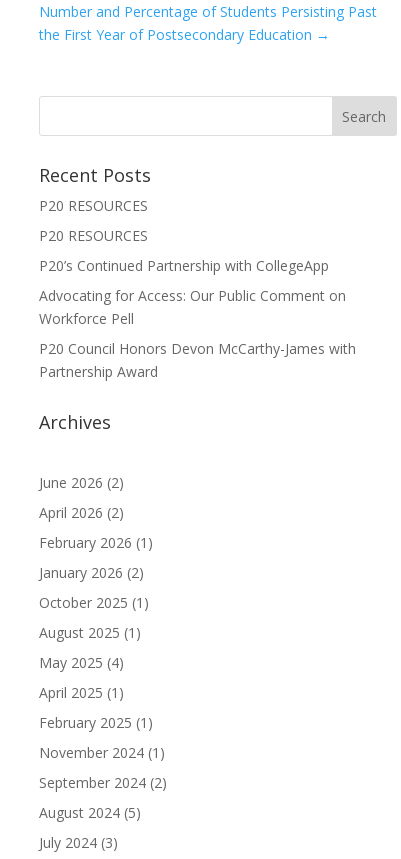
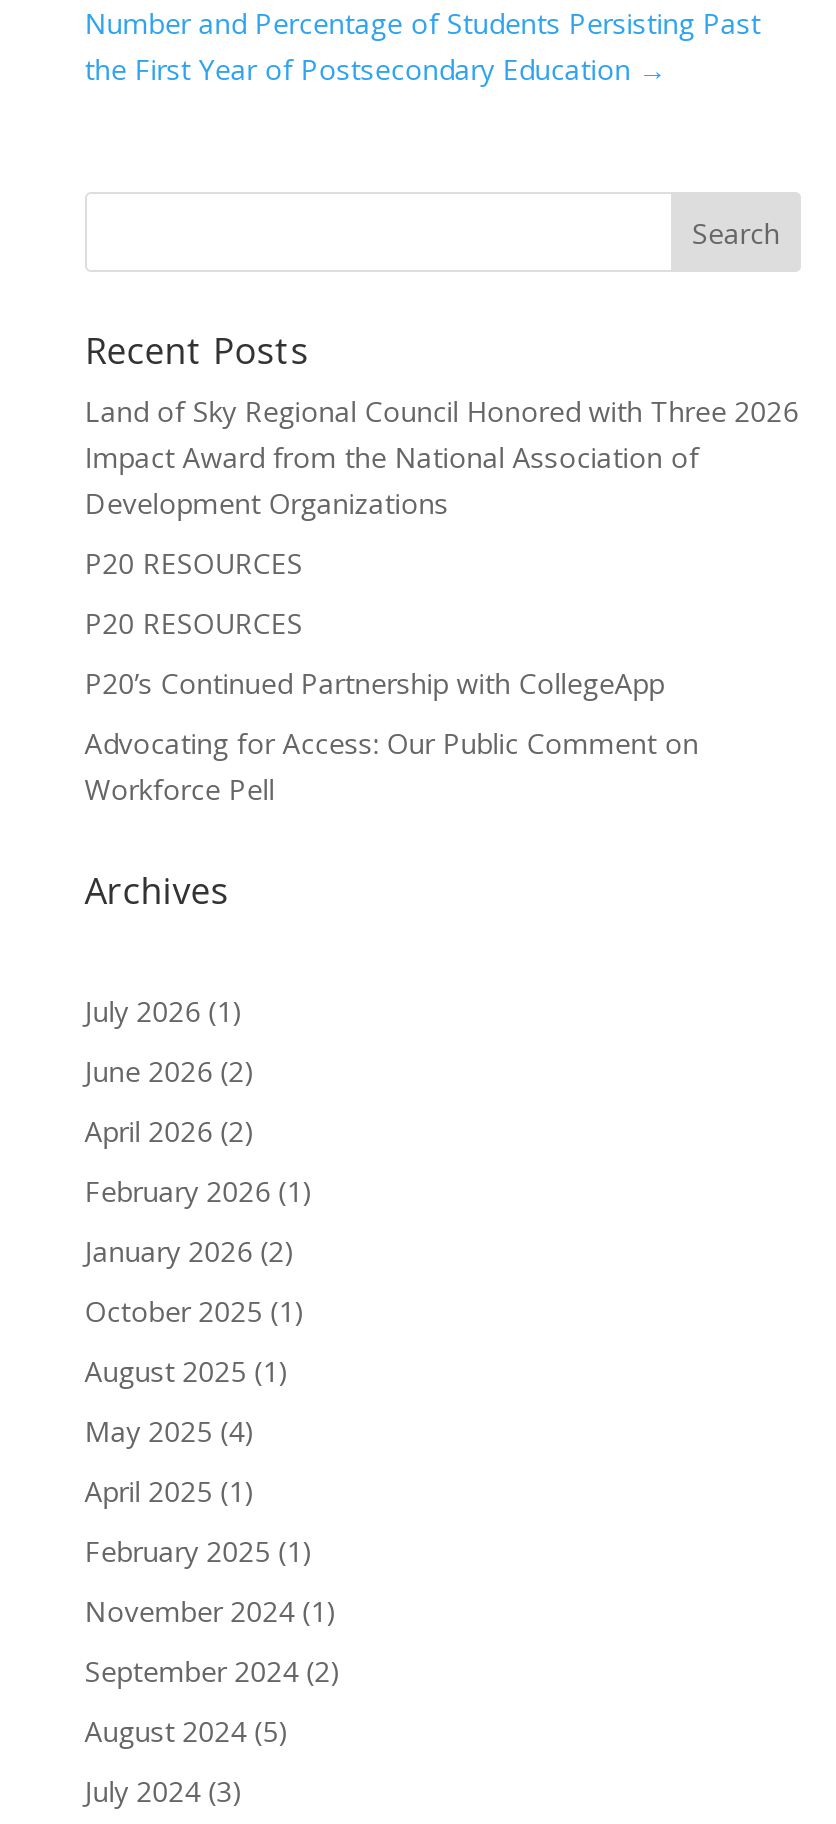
+ Land of Sky Regional Council Honored with Three 2026
+ Impact Award from the National Association of
+ Development Organizations

moved down: P20 RESOURCES | P20 RESOURCES | P20’s Continued Partnership with CollegeApp | Advocating for Access: Our Public Comment on | Workforce Pell

- P20 Council Honors Devon McCarthy-James with
- Partnership Award

+ July 2026 (1)
